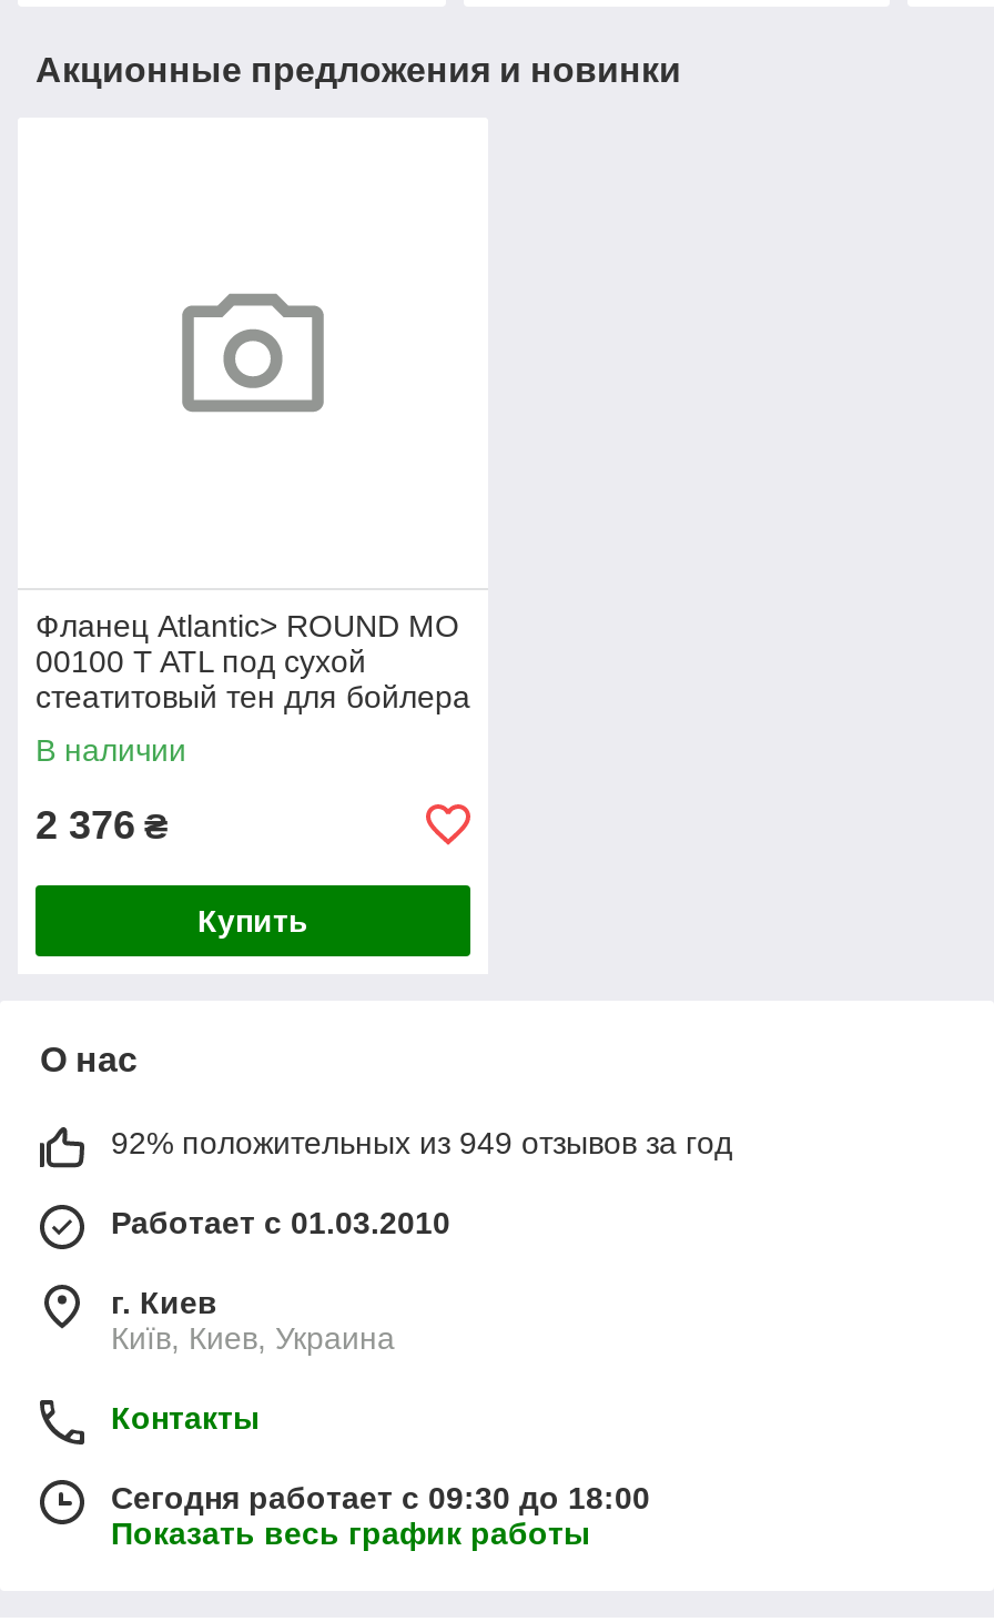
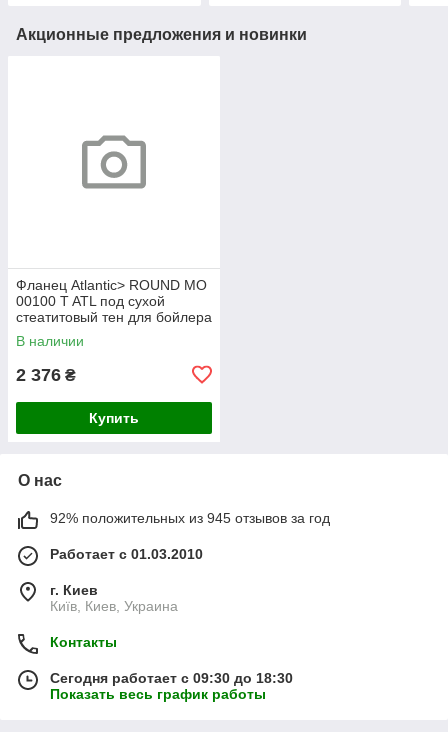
- 92% положительных из 949 отзывов за год
+ 92% положительных из 945 отзывов за год

- Сегодня работает с 09:30 до 18:00
+ Сегодня работает с 09:30 до 18:30
